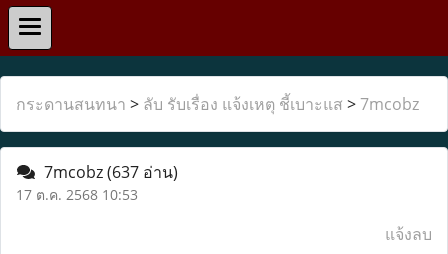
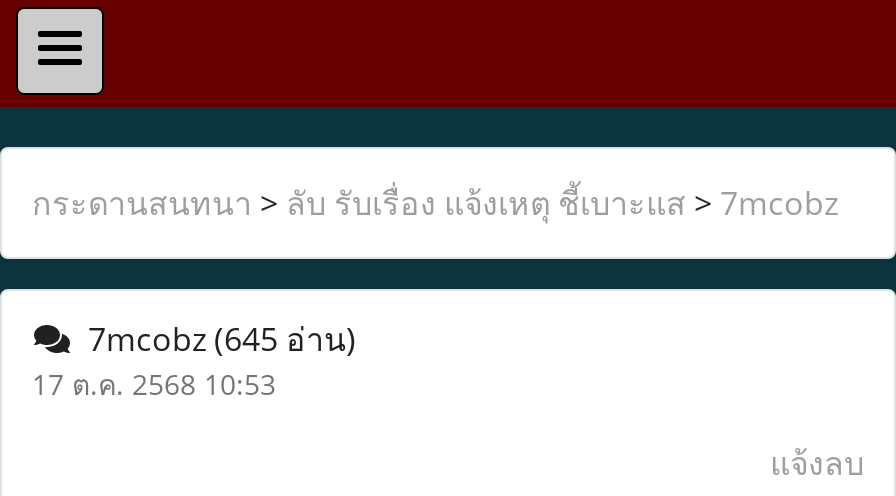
- 7mcobz (637 อ่าน)
+ 7mcobz (645 อ่าน)
